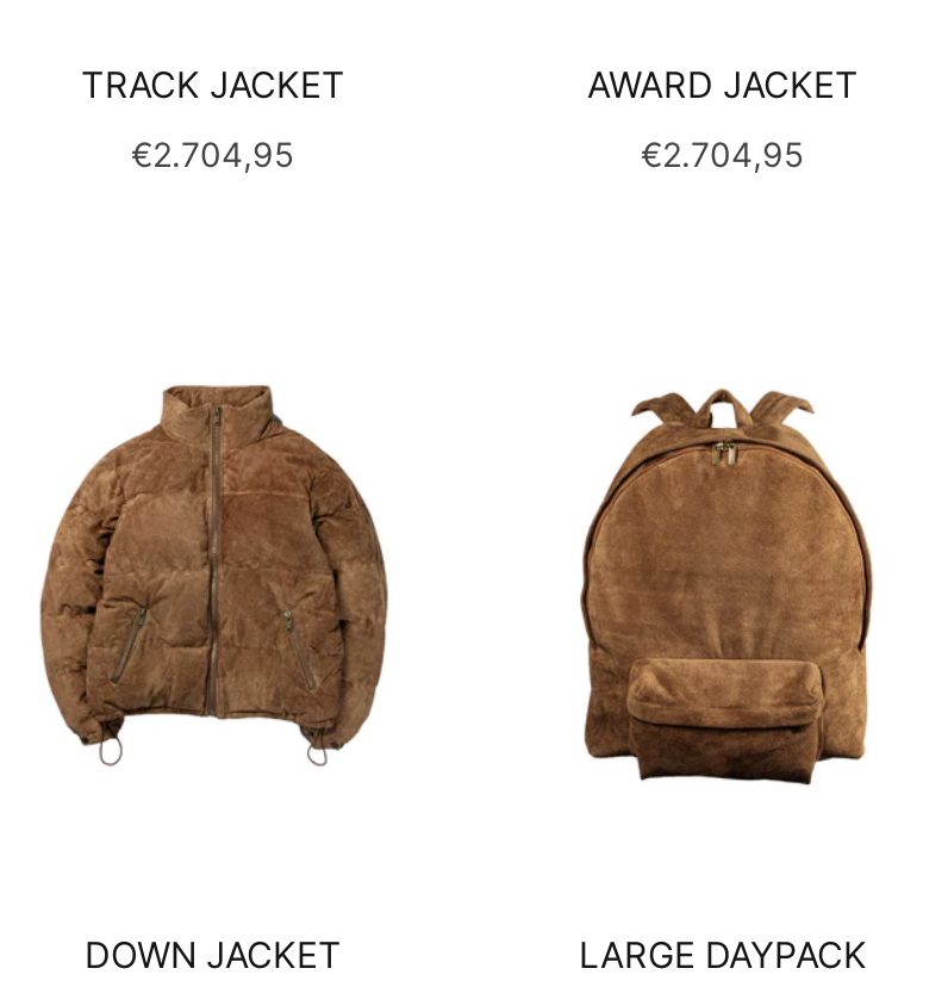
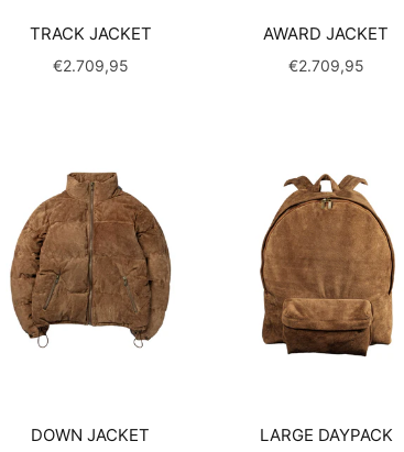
- €2.704,95
+ €2.709,95

- €2.704,95
+ €2.709,95
